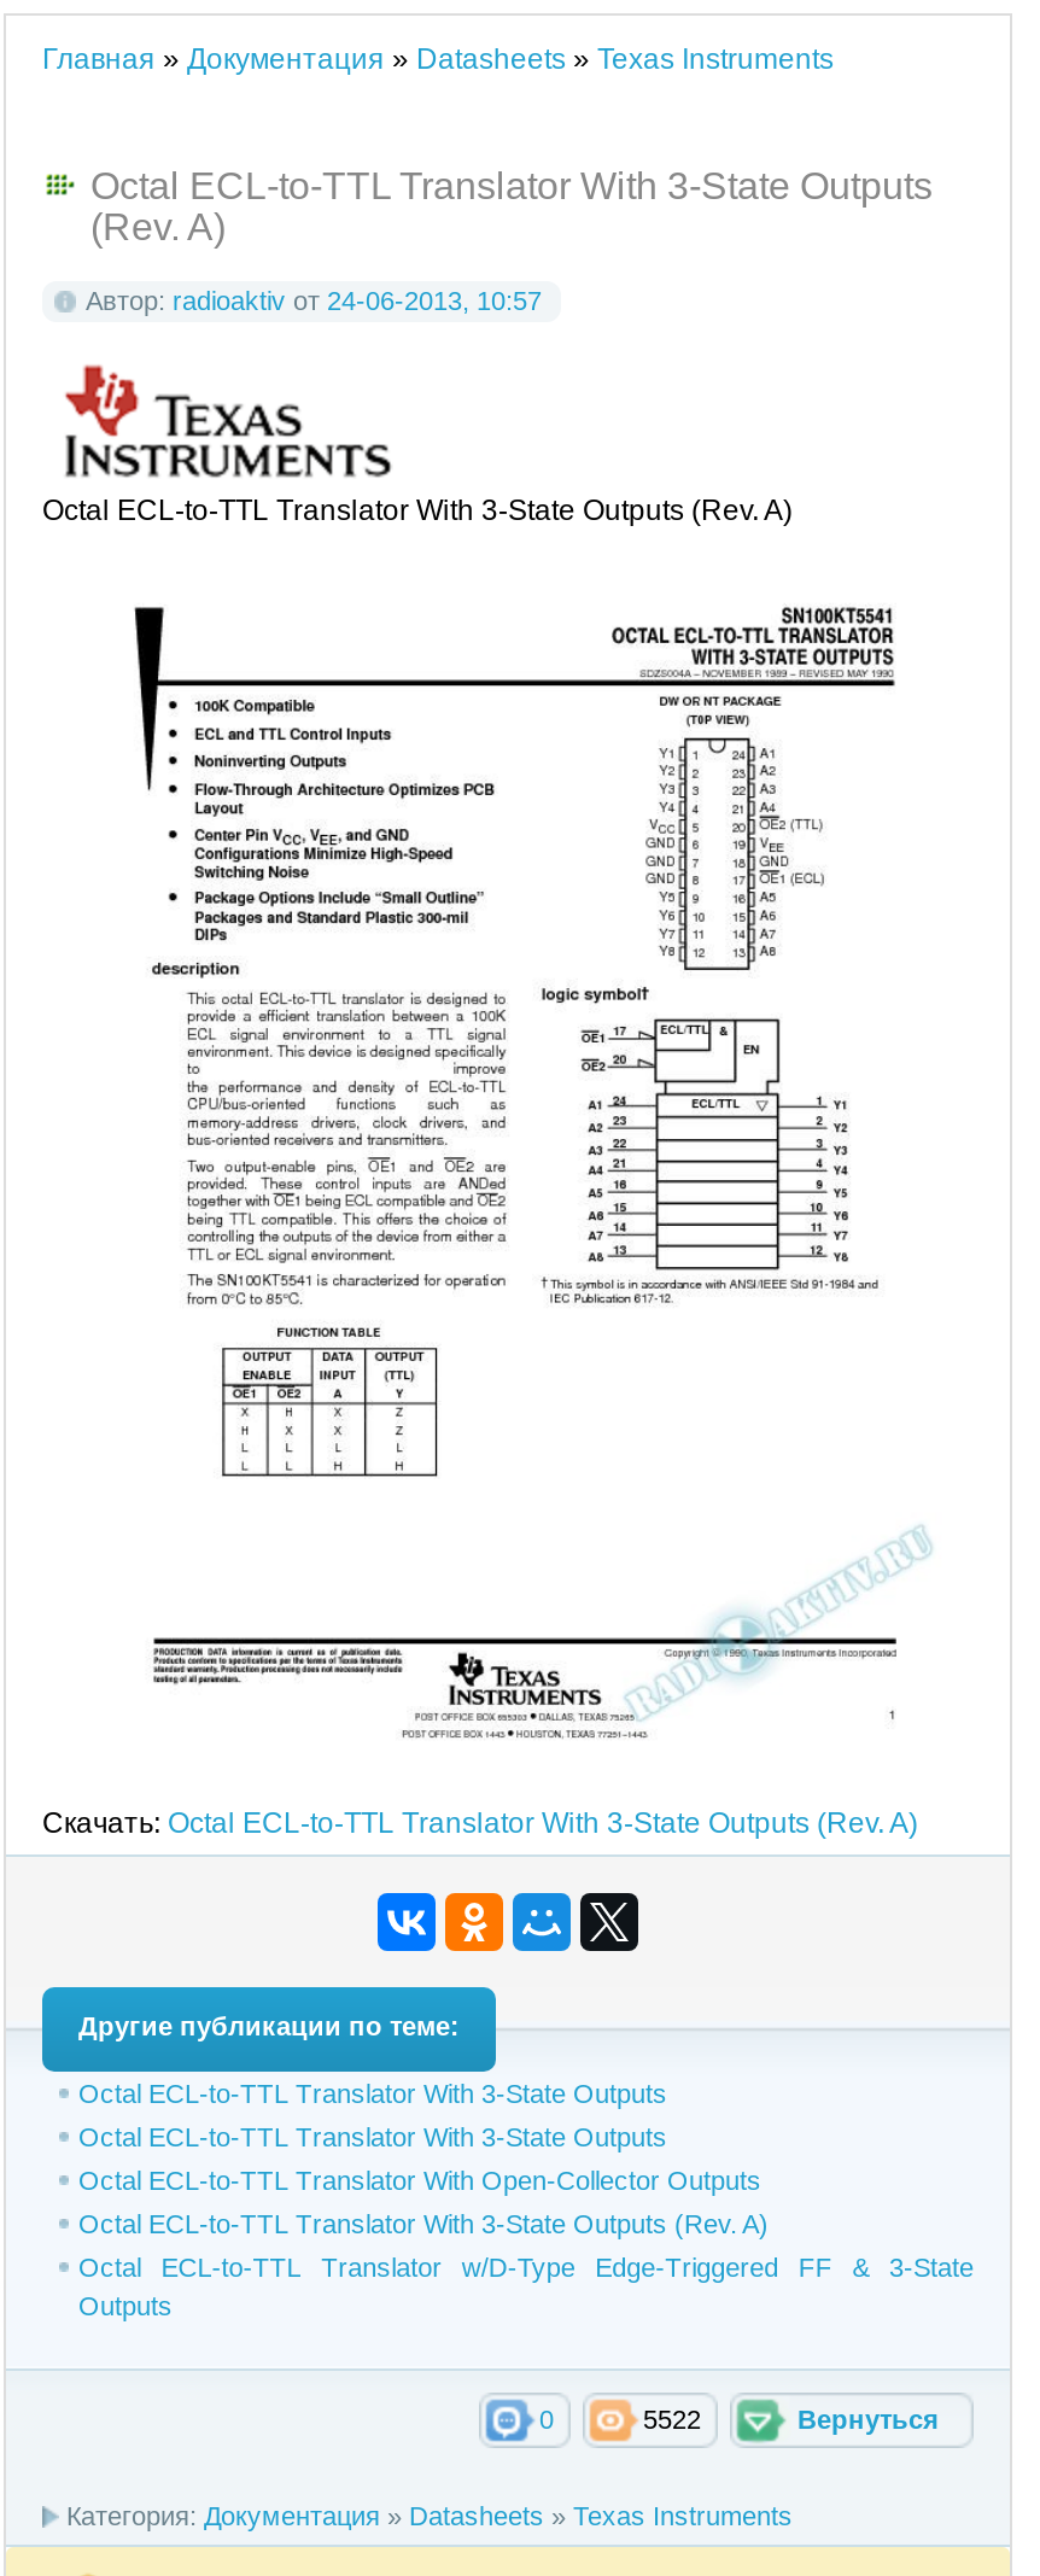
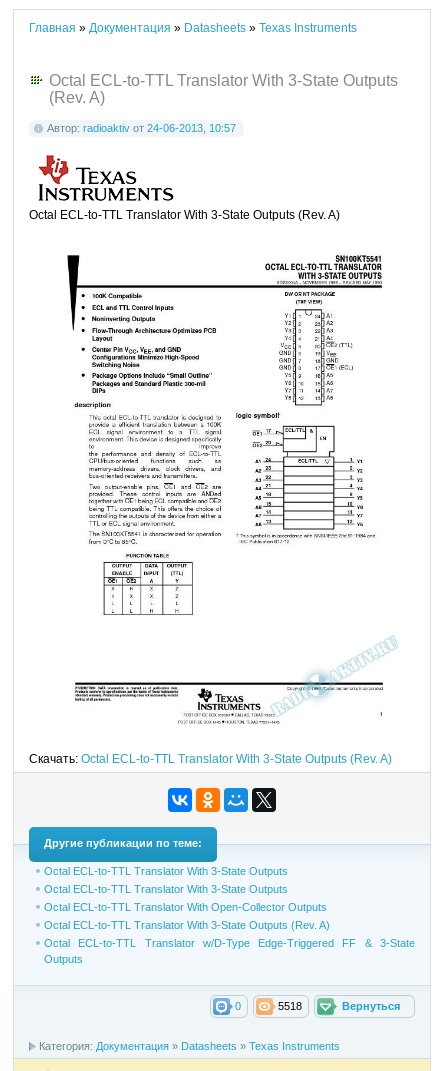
- 5522
+ 5518
